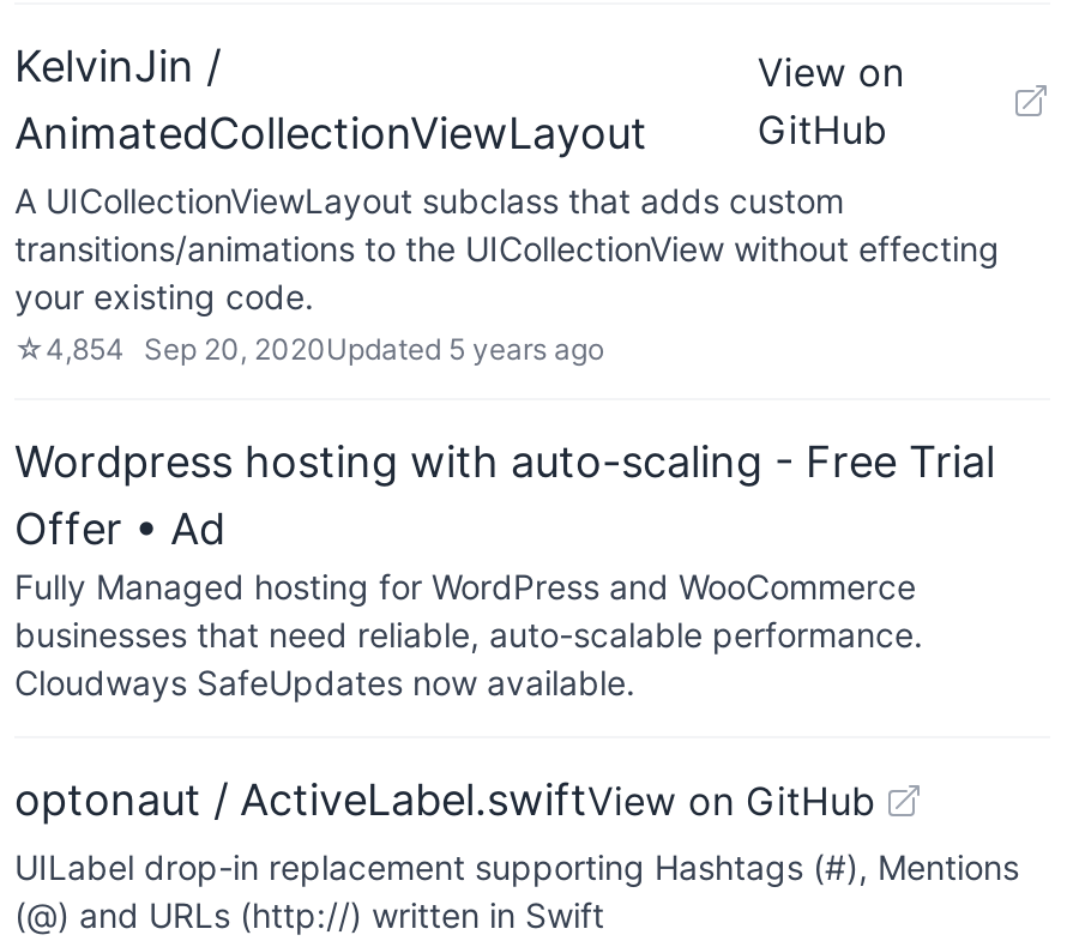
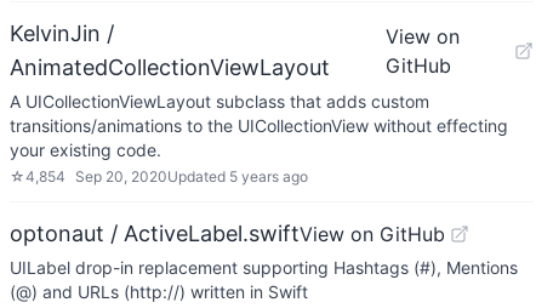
- Wordpress hosting with auto-scaling - Free Trial
- Offer • Ad
- Fully Managed hosting for WordPress and WooCommerce
- businesses that need reliable, auto-scalable performance.
- Cloudways SafeUpdates now available.
